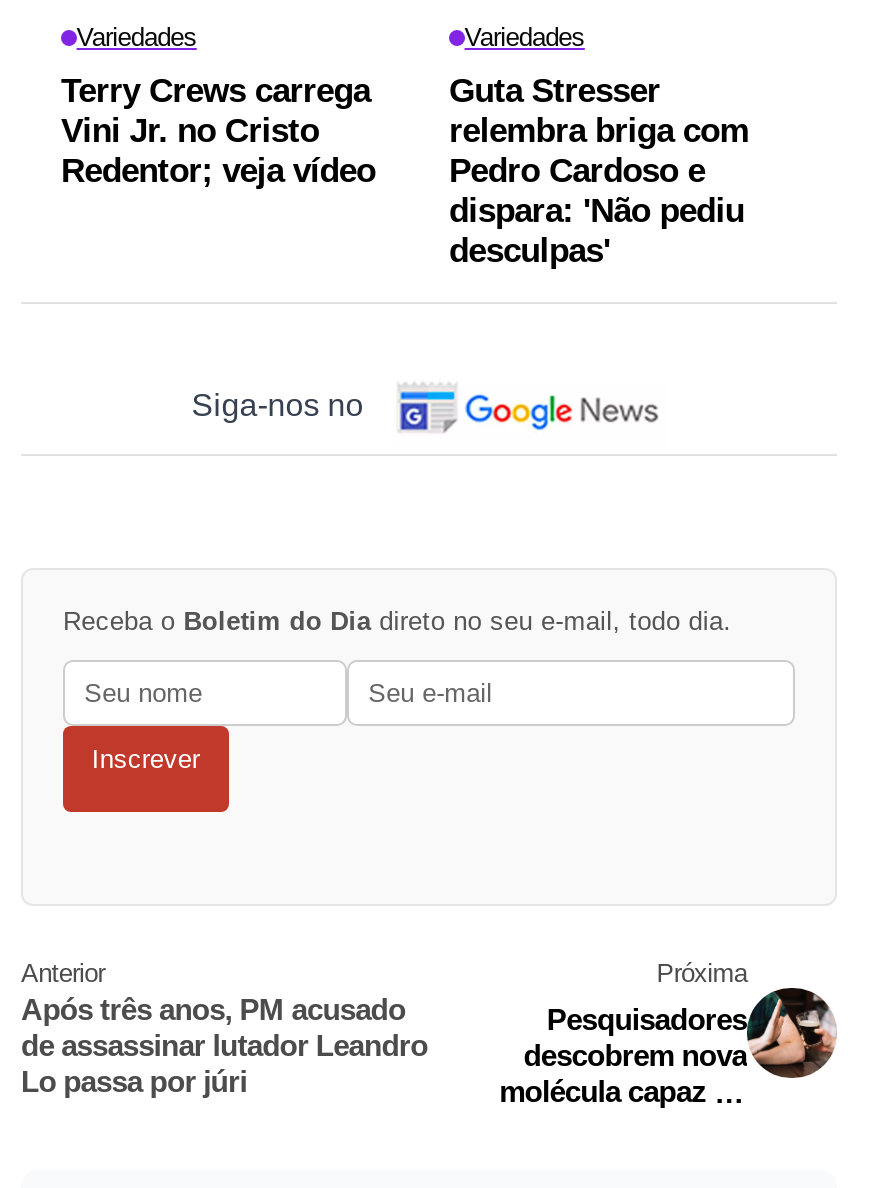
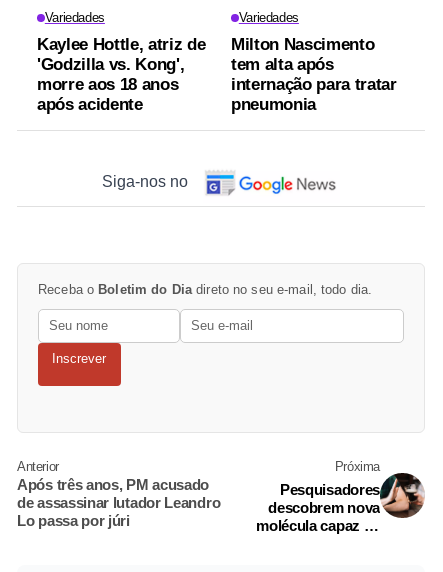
- Terry Crews carrega
- Vini Jr. no Cristo
- Redentor; veja vídeo
+ Kaylee Hottle, atriz de
+ 'Godzilla vs. Kong',
+ morre aos 18 anos
+ após acidente

- Guta Stresser
- relembra briga com
- Pedro Cardoso e
- dispara: 'Não pediu
- desculpas'
+ Milton Nascimento
+ tem alta após
+ internação para tratar
+ pneumonia
